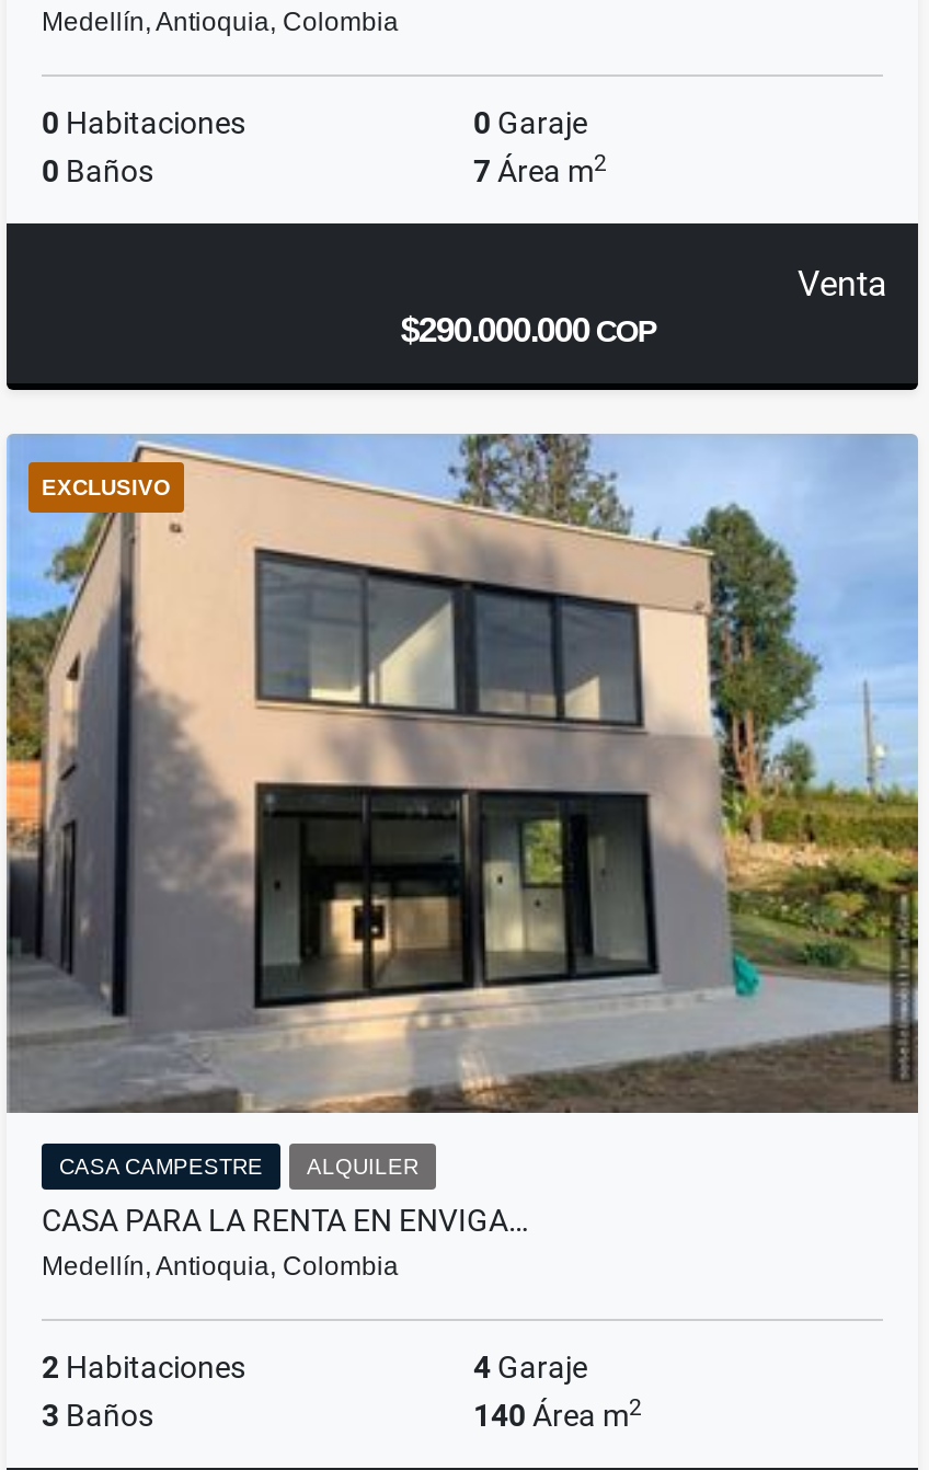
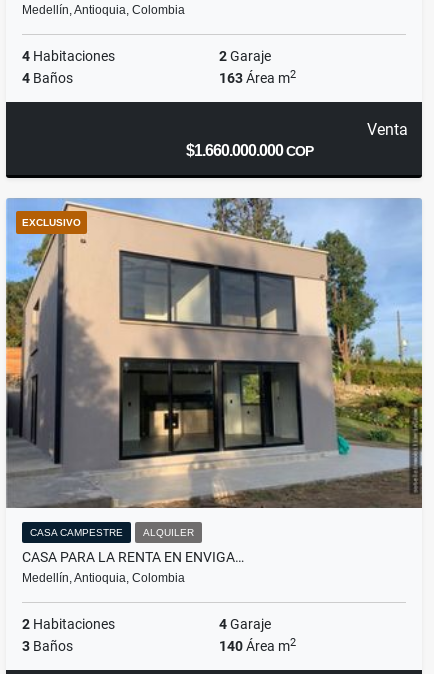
- 0 Habitaciones
+ 4 Habitaciones

- 0 Garaje
+ 2 Garaje

- 0 Baños
+ 4 Baños

- 7 Área m2
+ 163 Área m2

- $290.000.000 COP
+ $1.660.000.000 COP
